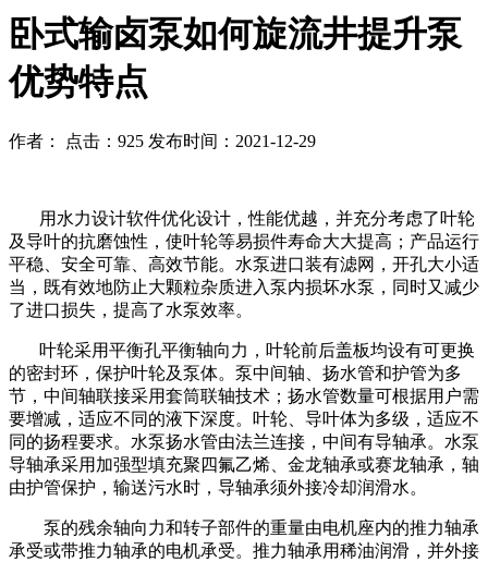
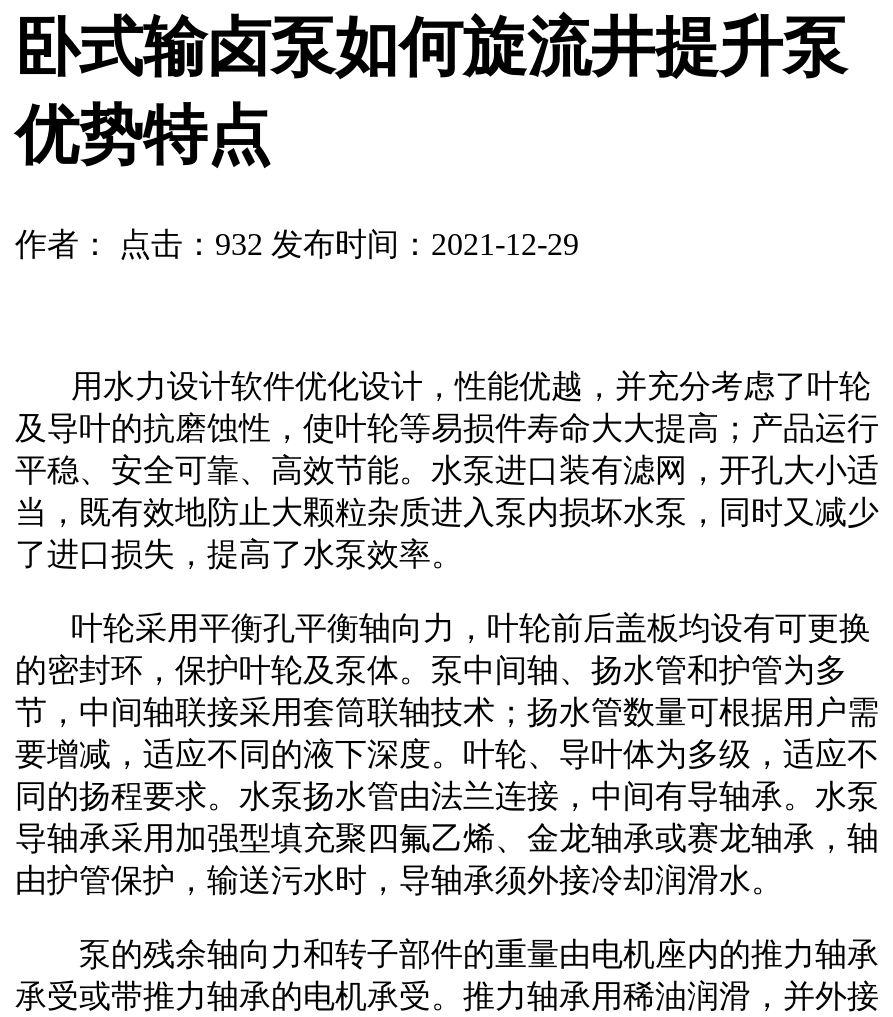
- 作者： 点击：925 发布时间：2021-12-29
+ 作者： 点击：932 发布时间：2021-12-29
